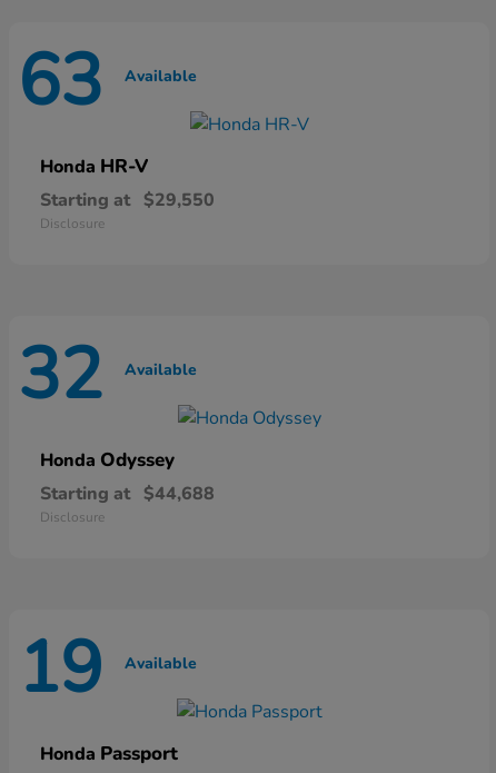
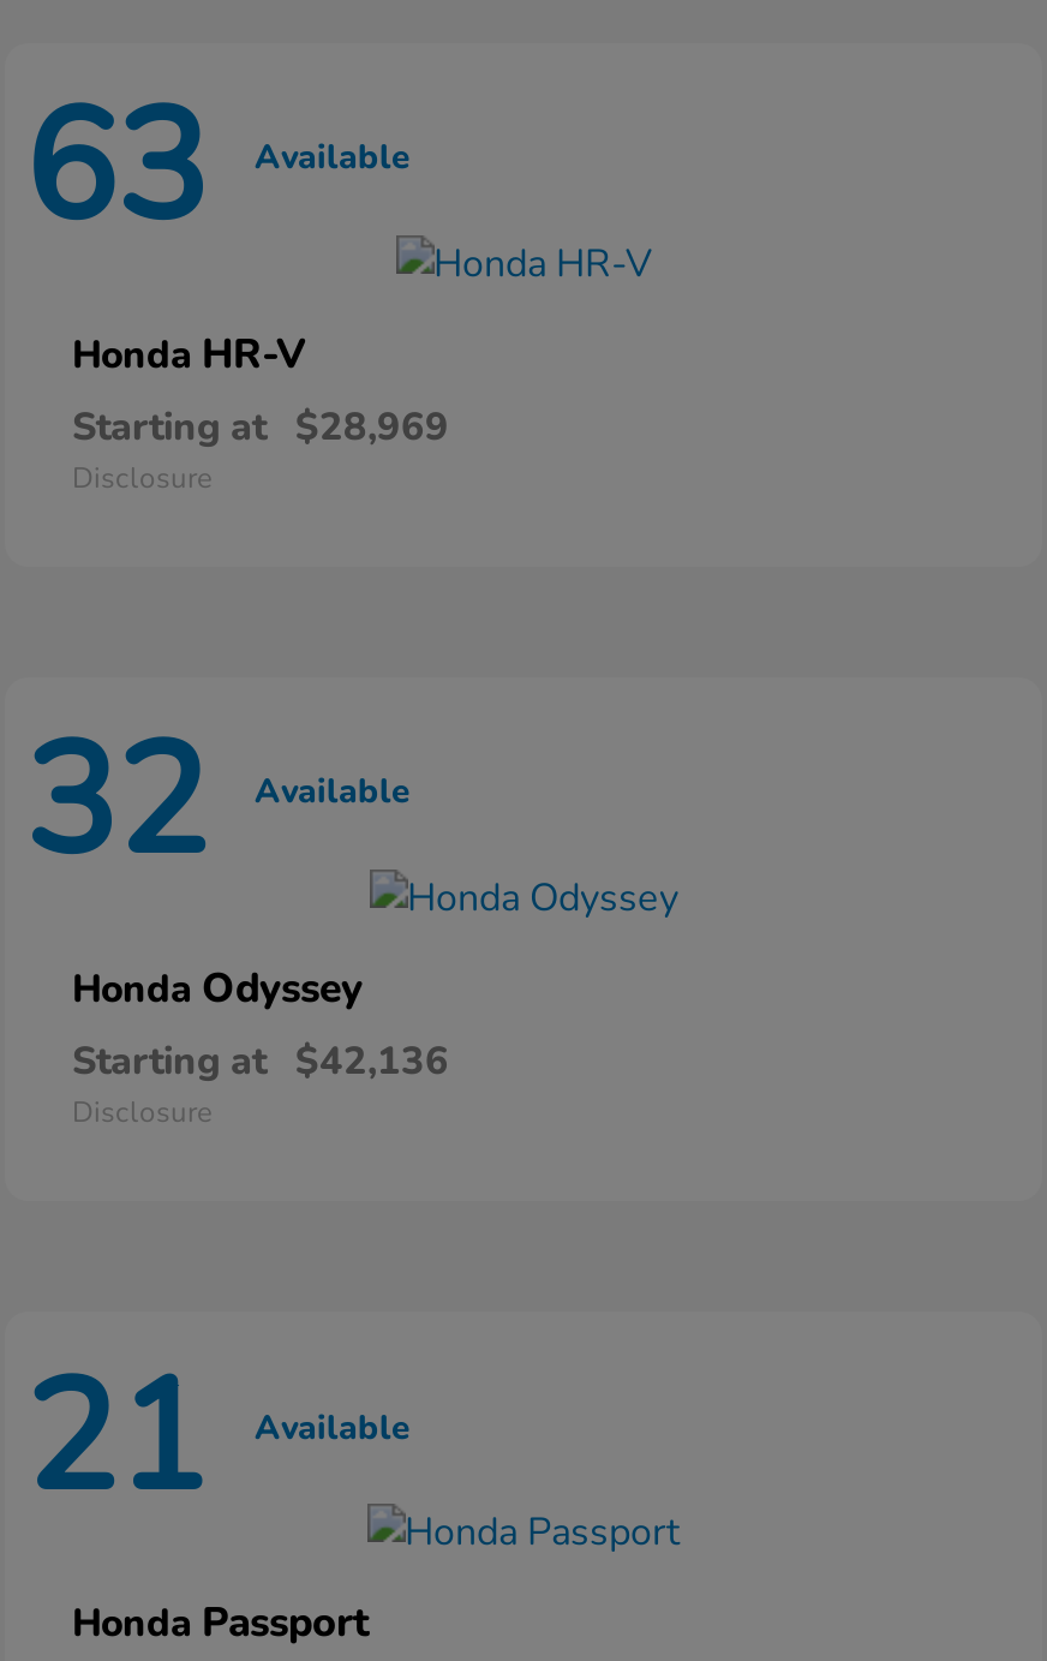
- Starting at $29,550
+ Starting at $28,969

- Starting at $44,688
+ Starting at $42,136

- 19 Available
+ 21 Available
